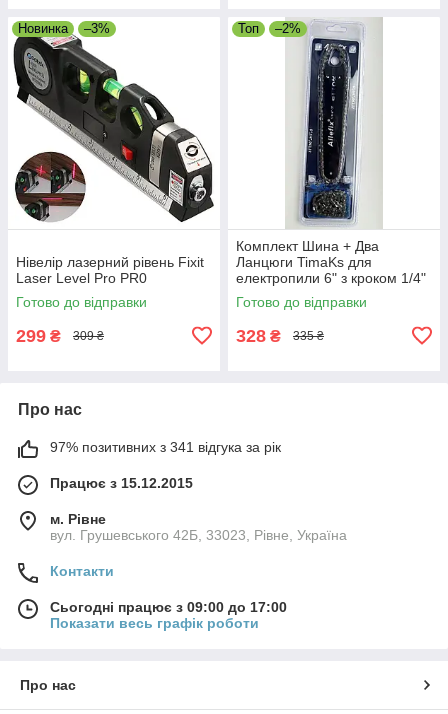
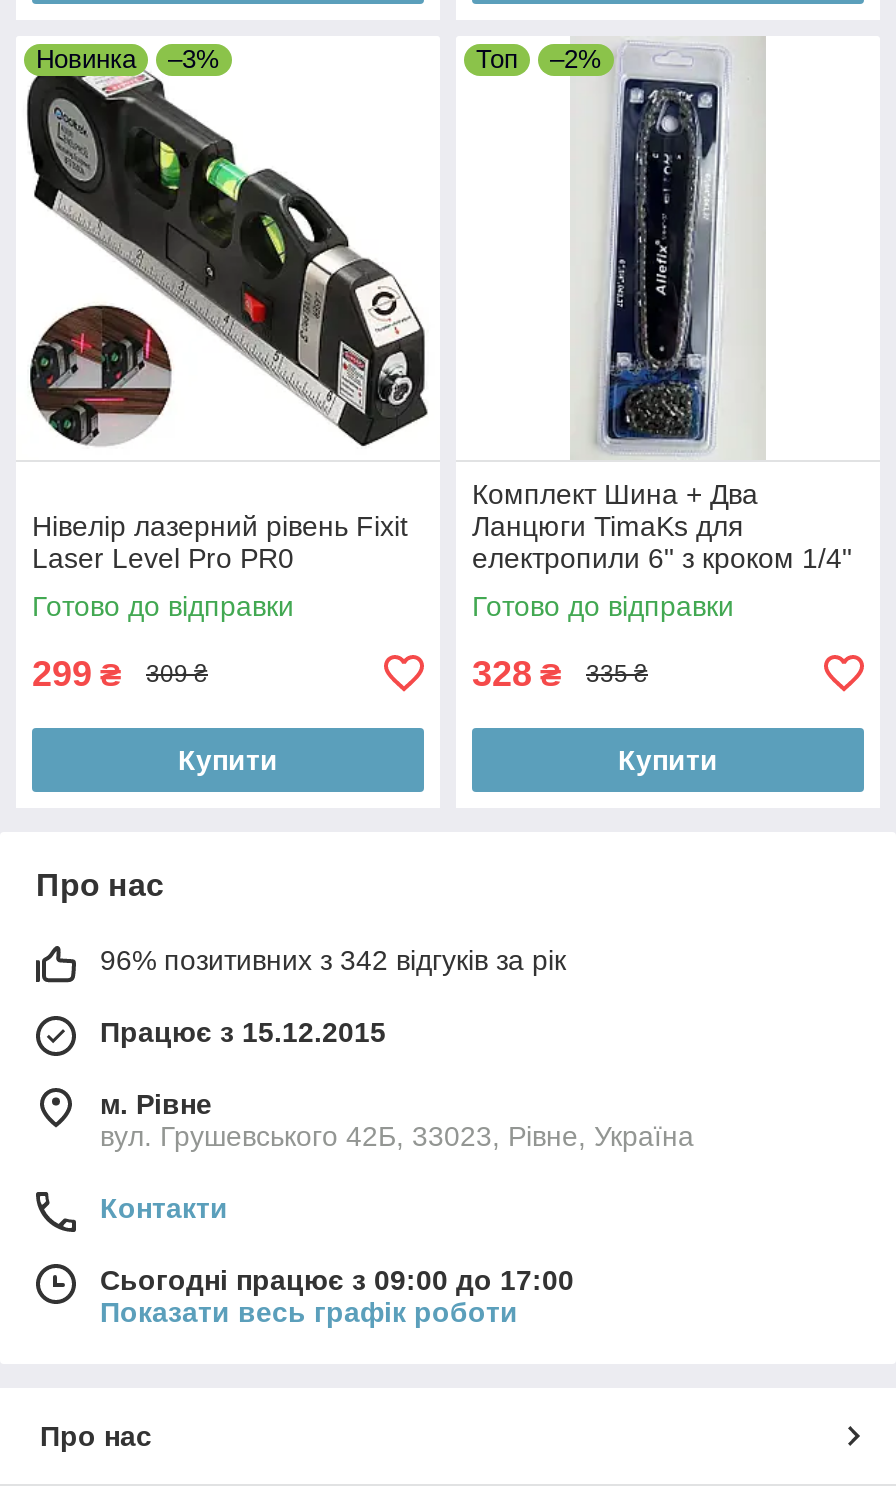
+ Купити

+ Купити

- 97% позитивних з 341 відгука за рік
+ 96% позитивних з 342 відгуків за рік
